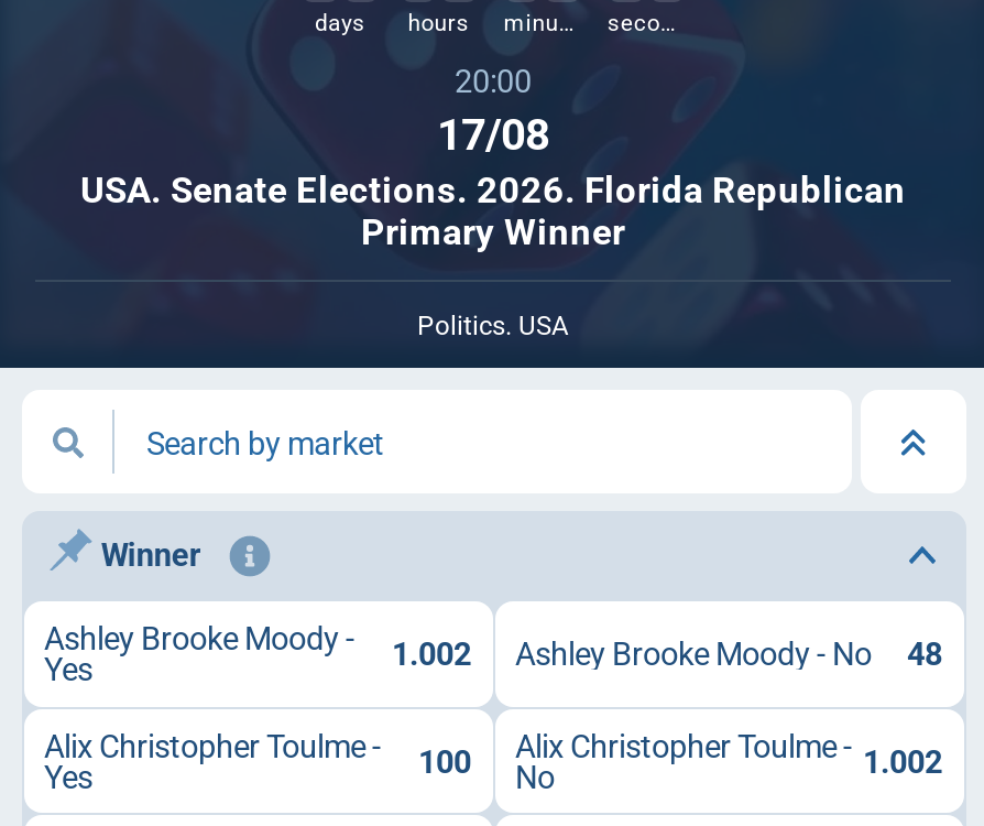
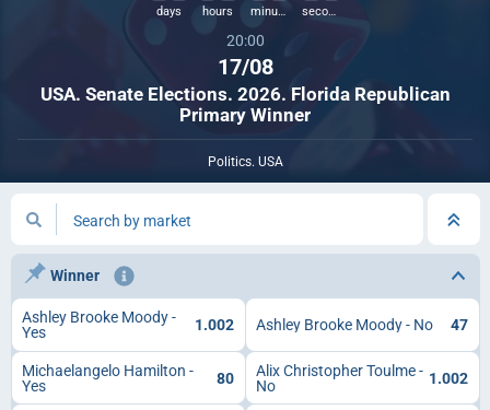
- Ashley Brooke Moody - 1.002 Ashley Brooke Moody - No 48
+ Ashley Brooke Moody - 1.002 Ashley Brooke Moody - No 47

- Alix Christopher Toulme -
+ Michaelangelo Hamilton -

- 100
+ 80
